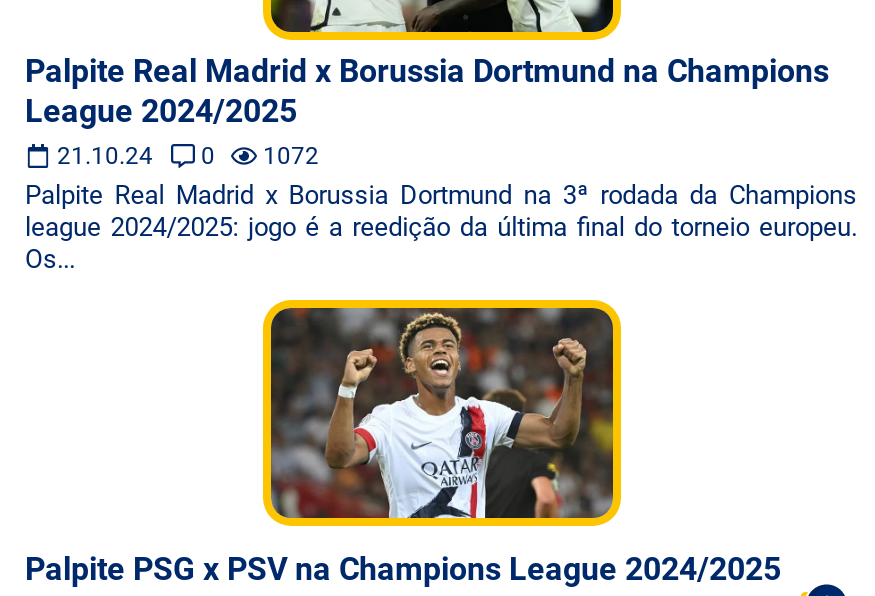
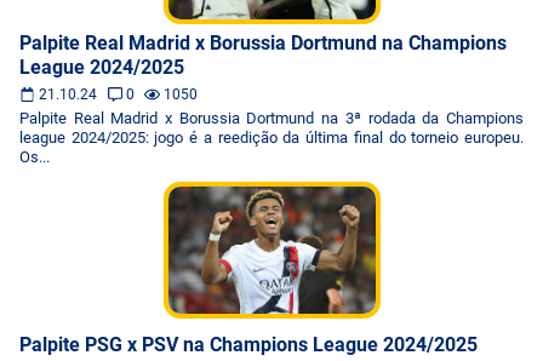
- 21.10.24 0 1072
+ 21.10.24 0 1050
